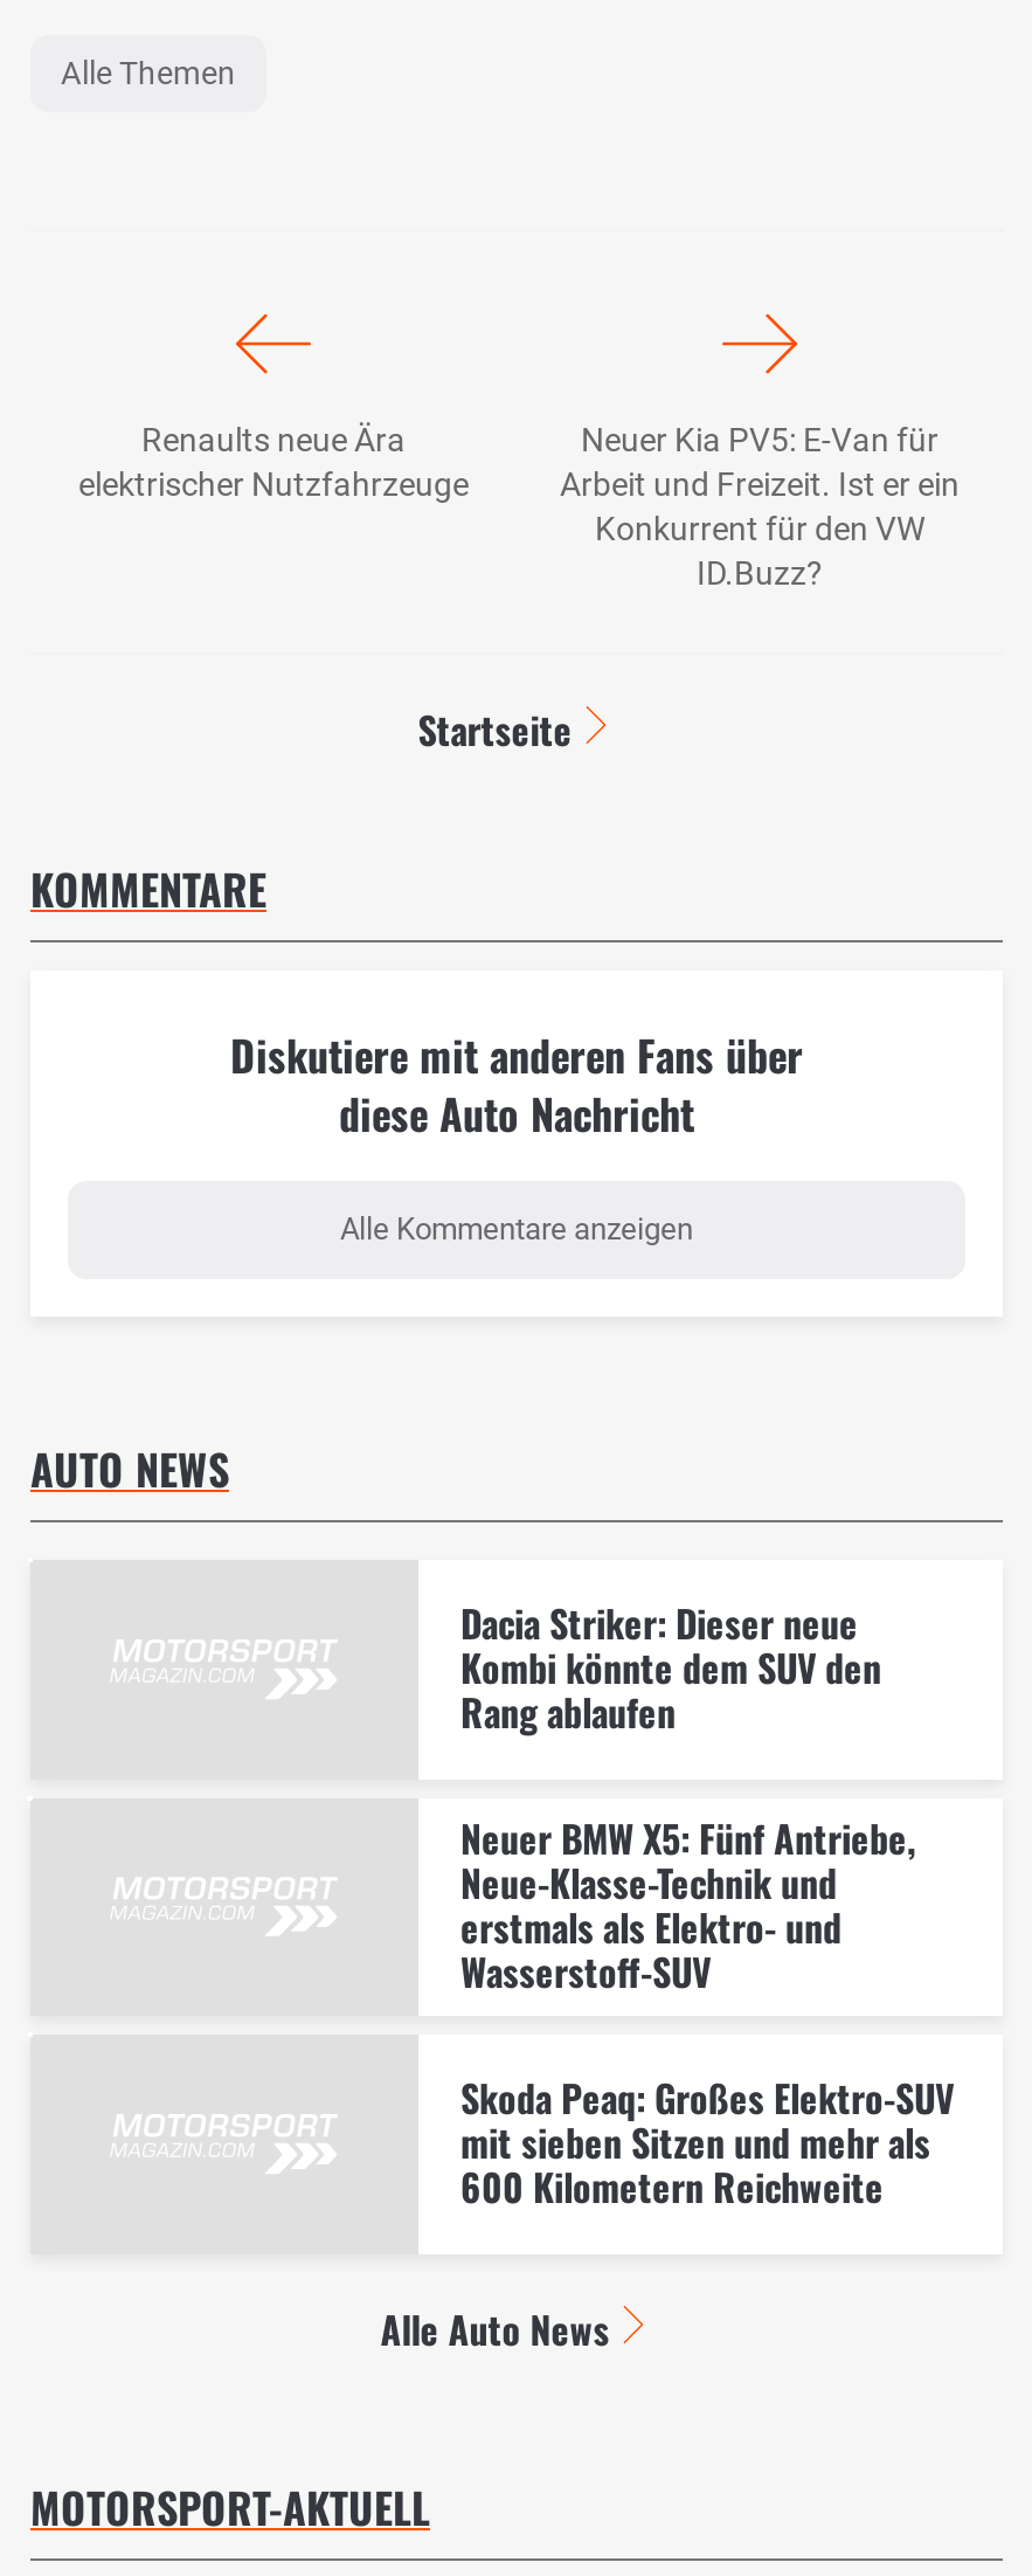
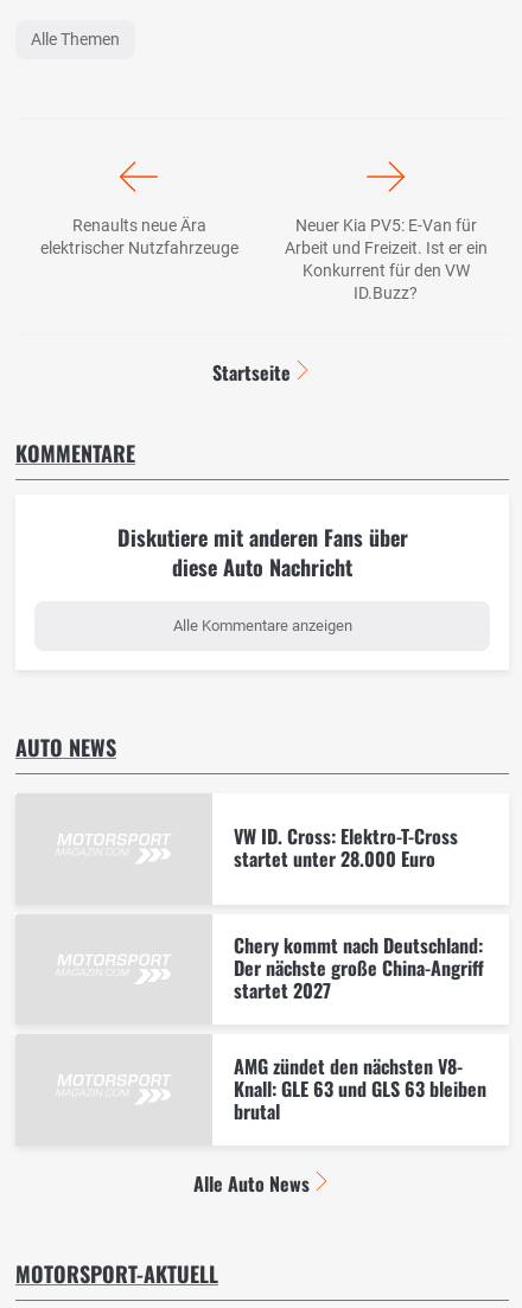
- Dacia Striker: Dieser neue
- Kombi könnte dem SUV den
- Rang ablaufen
+ VW ID. Cross: Elektro-T-Cross
+ startet unter 28.000 Euro

- Neuer BMW X5: Fünf Antriebe,
- Neue-Klasse-Technik und
- erstmals als Elektro- und
- Wasserstoff-SUV
+ Chery kommt nach Deutschland:
+ Der nächste große China-Angriff
+ startet 2027

- Skoda Peaq: Großes Elektro-SUV
- mit sieben Sitzen und mehr als
- 600 Kilometern Reichweite
+ AMG zündet den nächsten V8-
+ Knall: GLE 63 und GLS 63 bleiben
+ brutal
